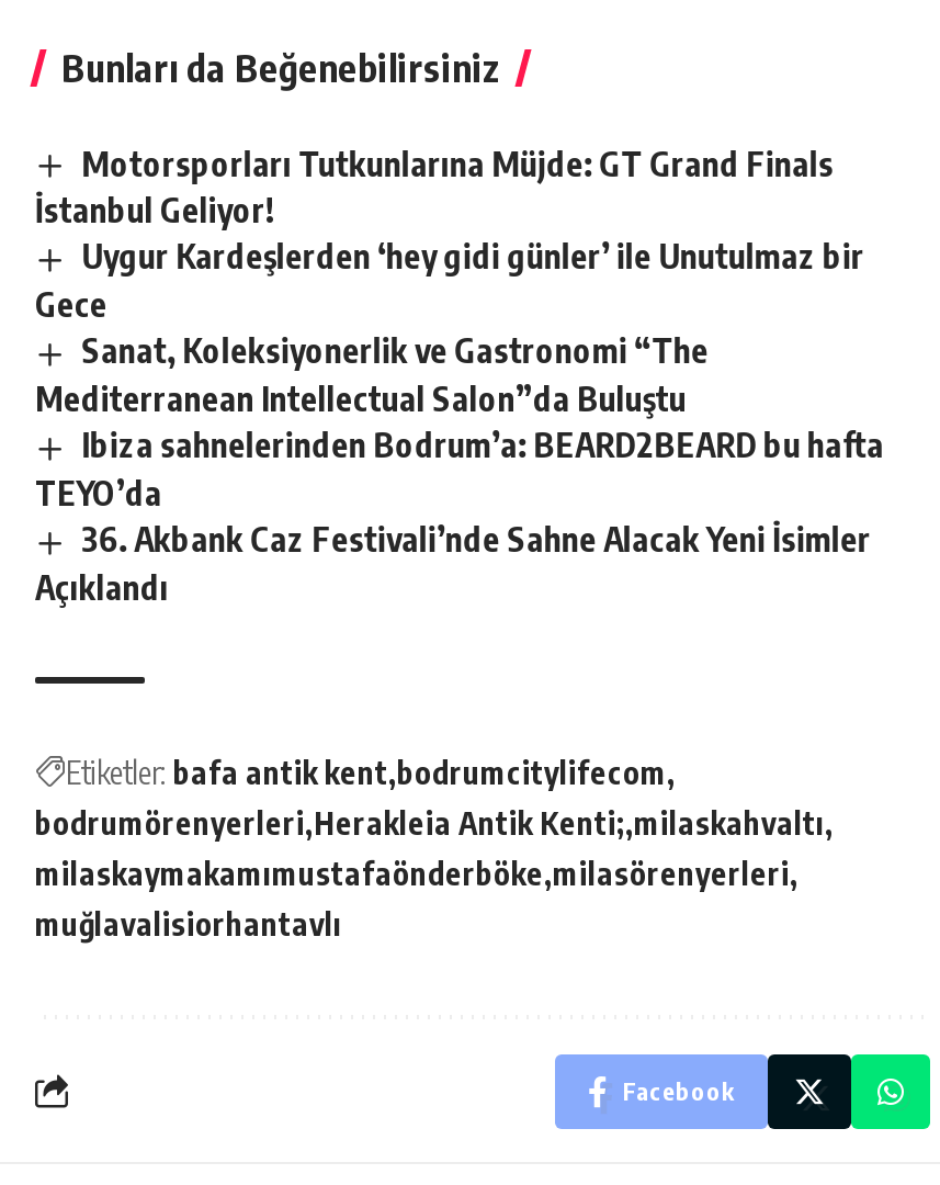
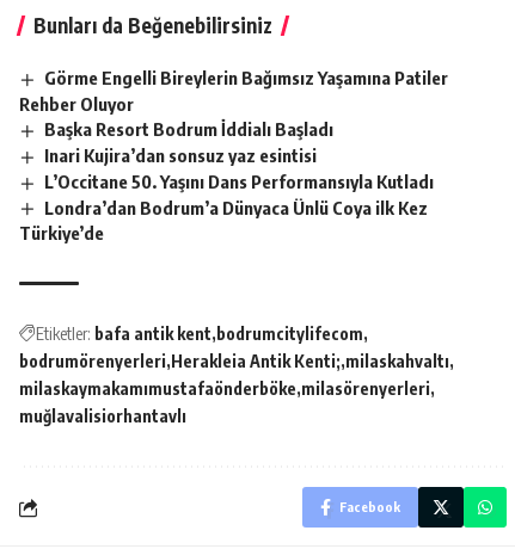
- Motorsporları Tutkunlarına Müjde: GT Grand Finals
- İstanbul Geliyor!
- Uygur Kardeşlerden ‘hey gidi günler’ ile Unutulmaz bir
- Gece
- Sanat, Koleksiyonerlik ve Gastronomi “The
- Mediterranean Intellectual Salon”da Buluştu
- Ibiza sahnelerinden Bodrum’a: BEARD2BEARD bu hafta
- TEYO’da
- 36. Akbank Caz Festivali’nde Sahne Alacak Yeni İsimler
- Açıklandı
+ Görme Engelli Bireylerin Bağımsız Yaşamına Patiler
+ Rehber Oluyor
+ Başka Resort Bodrum İddialı Başladı
+ Inari Kujira’dan sonsuz yaz esintisi
+ L’Occitane 50. Yaşını Dans Performansıyla Kutladı
+ Londra’dan Bodrum’a Dünyaca Ünlü Coya ilk Kez
+ Türkiye’de
